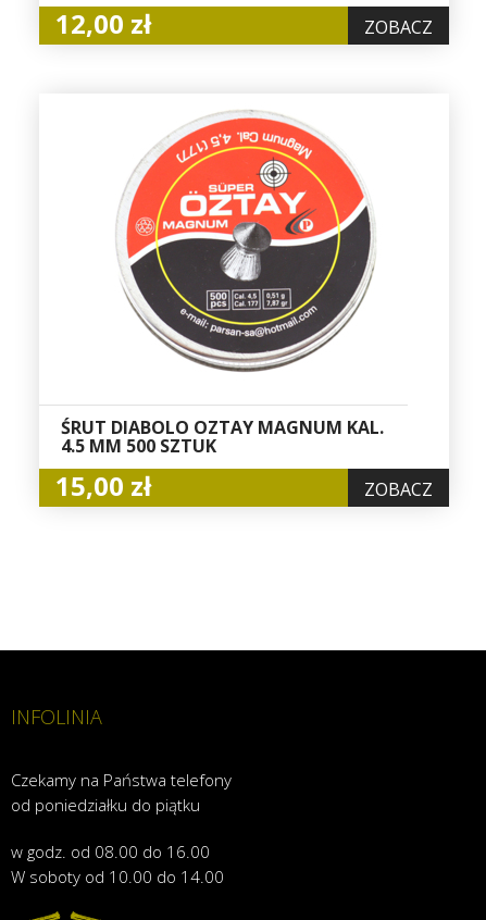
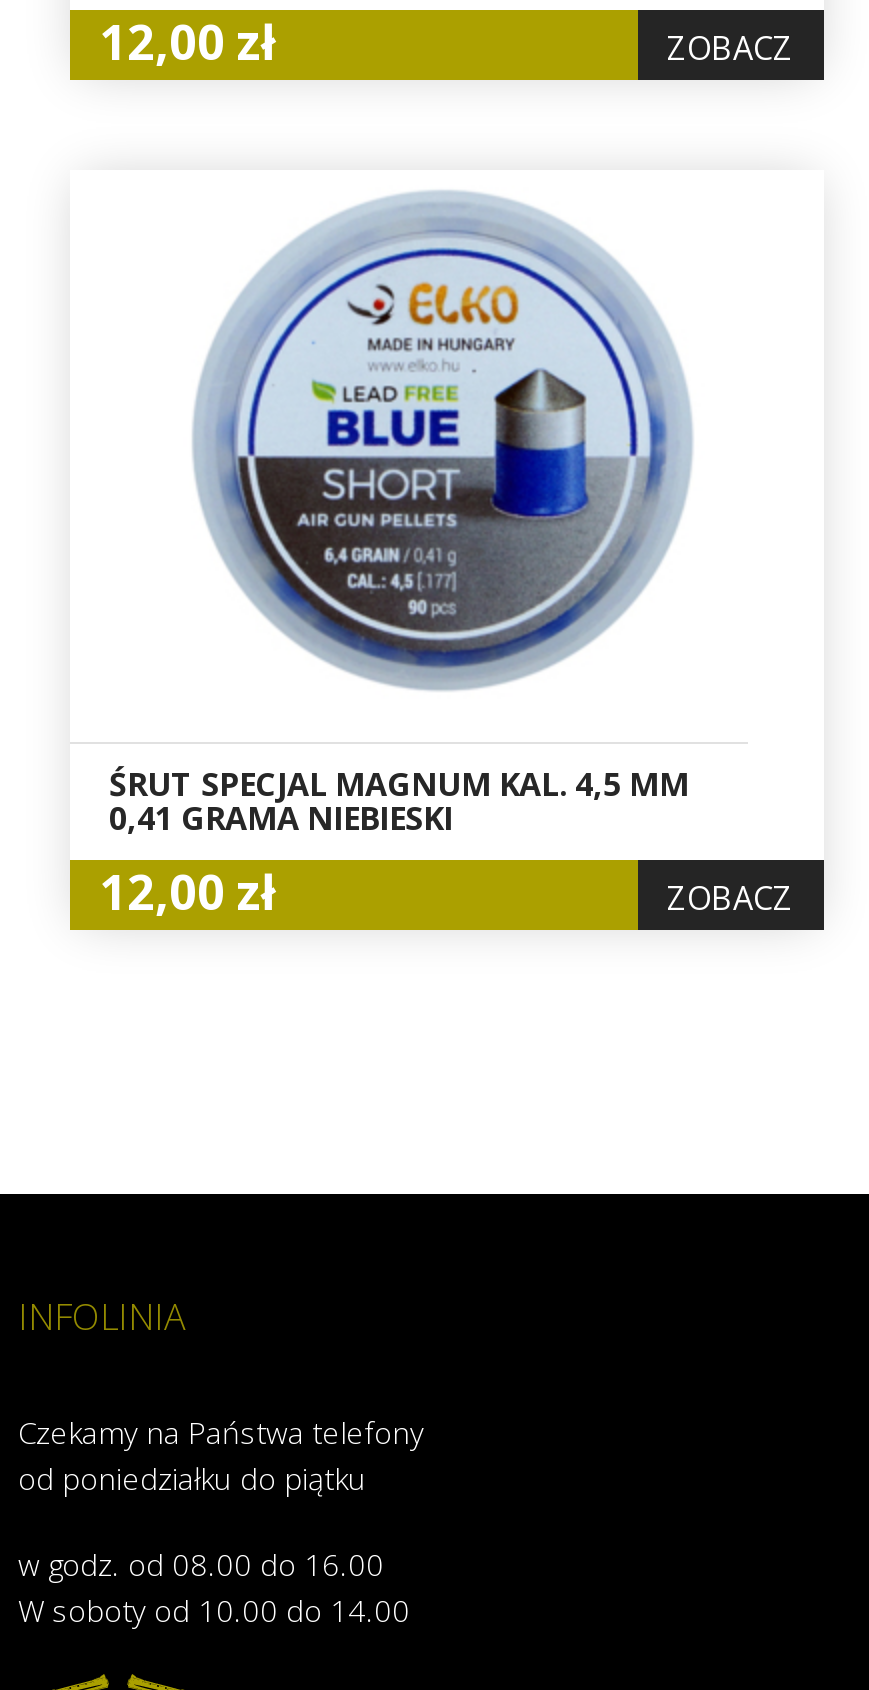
- [image]
- ŚRUT DIABOLO OZTAY MAGNUM KAL.
- 4.5 MM 500 SZTUK
- 15,00 zł
+ [image]
+ ŚRUT SPECJAL MAGNUM KAL. 4,5 MM
+ 0,41 GRAMA NIEBIESKI
+ 12,00 zł
